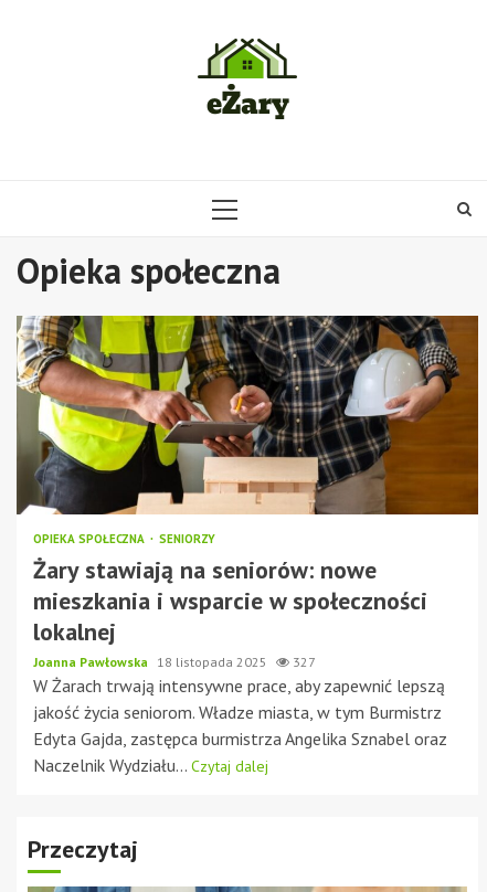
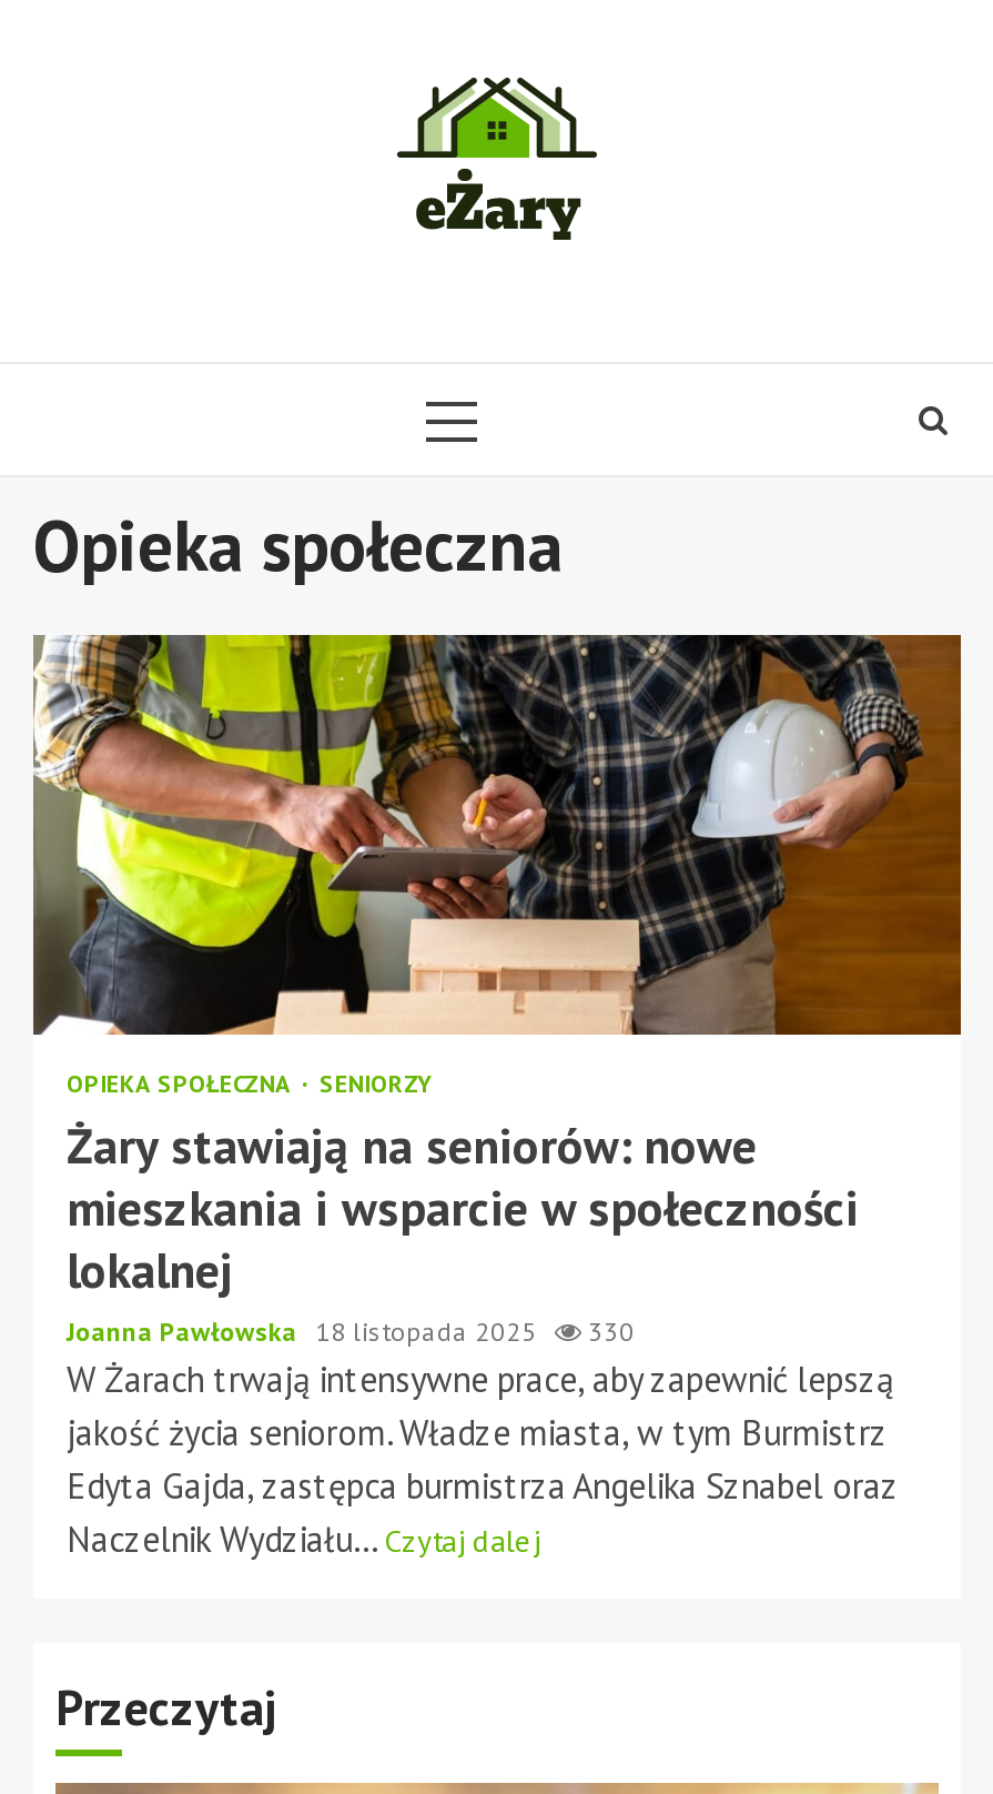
- Joanna Pawłowska 18 listopada 2025 327
+ Joanna Pawłowska 18 listopada 2025 330
